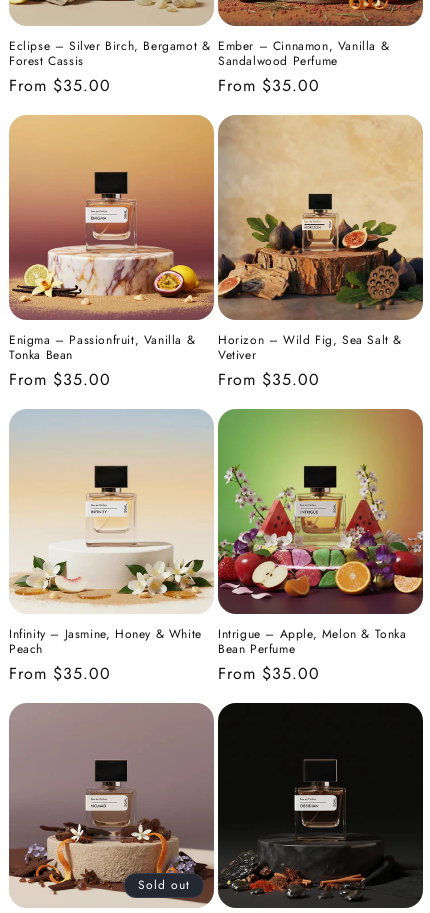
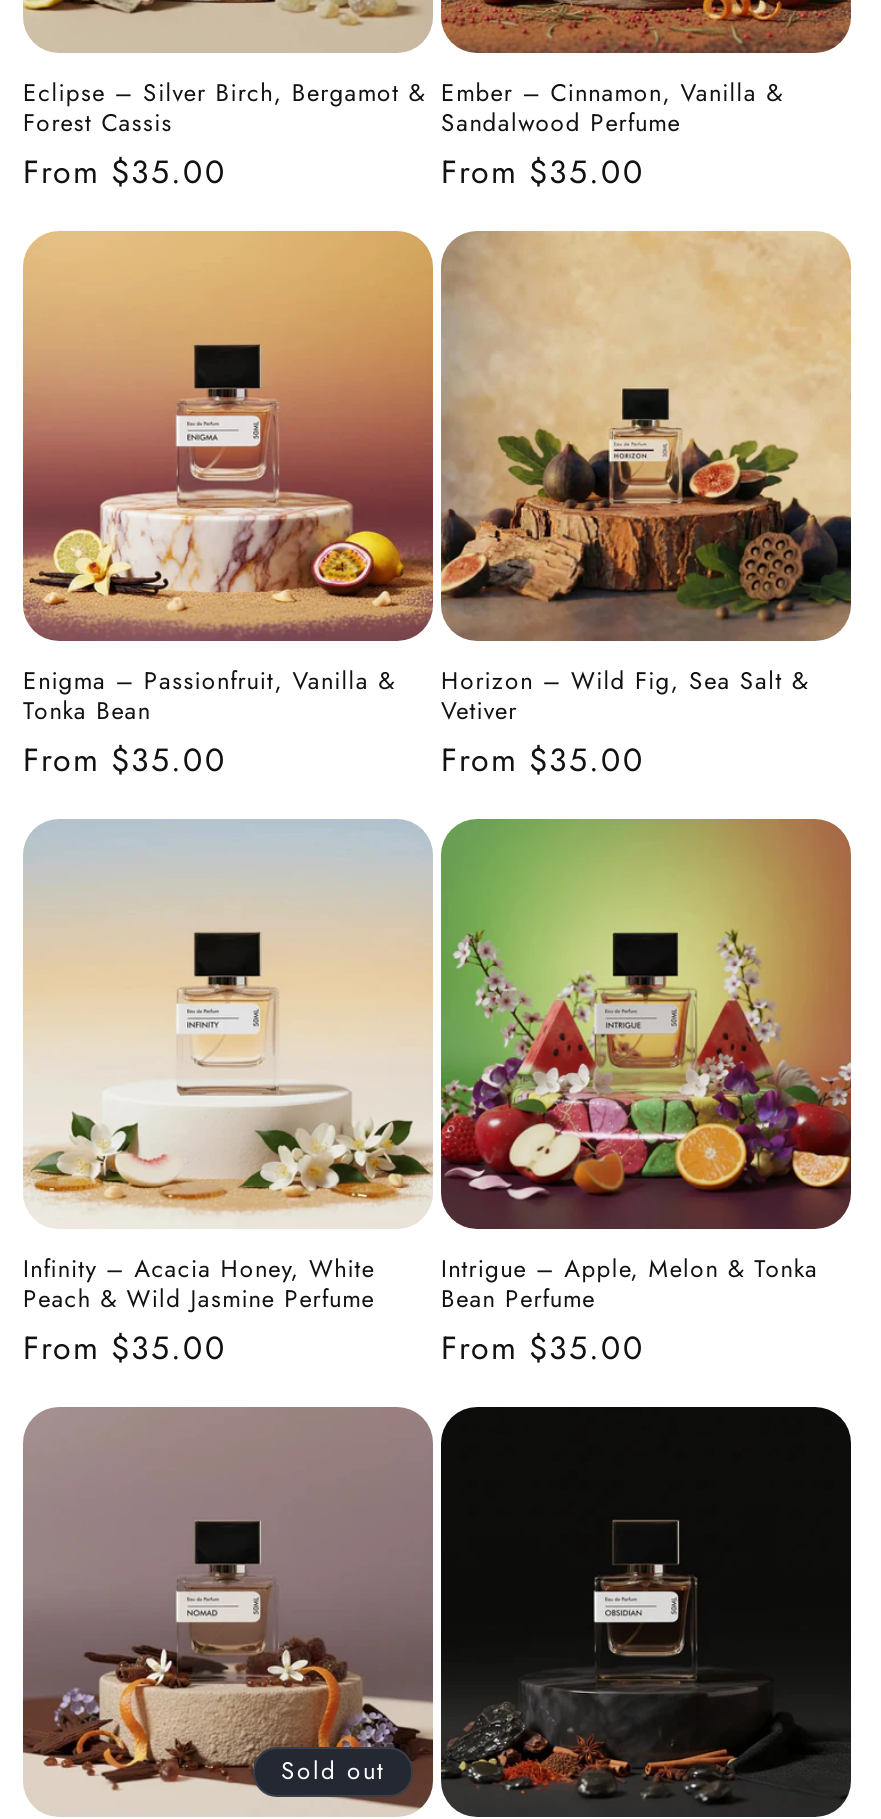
- Infinity – Jasmine, Honey & White
- Peach
+ Infinity – Acacia Honey, White
+ Peach & Wild Jasmine Perfume
